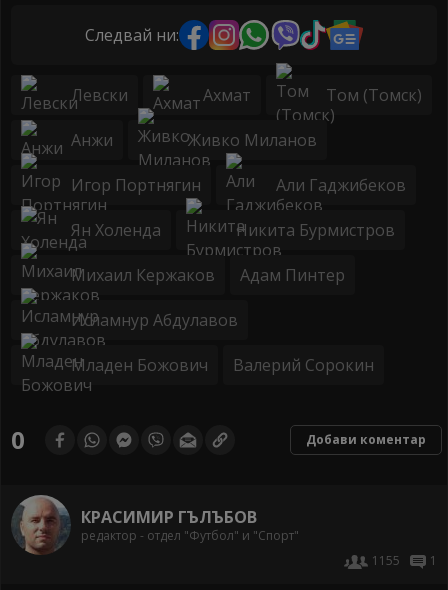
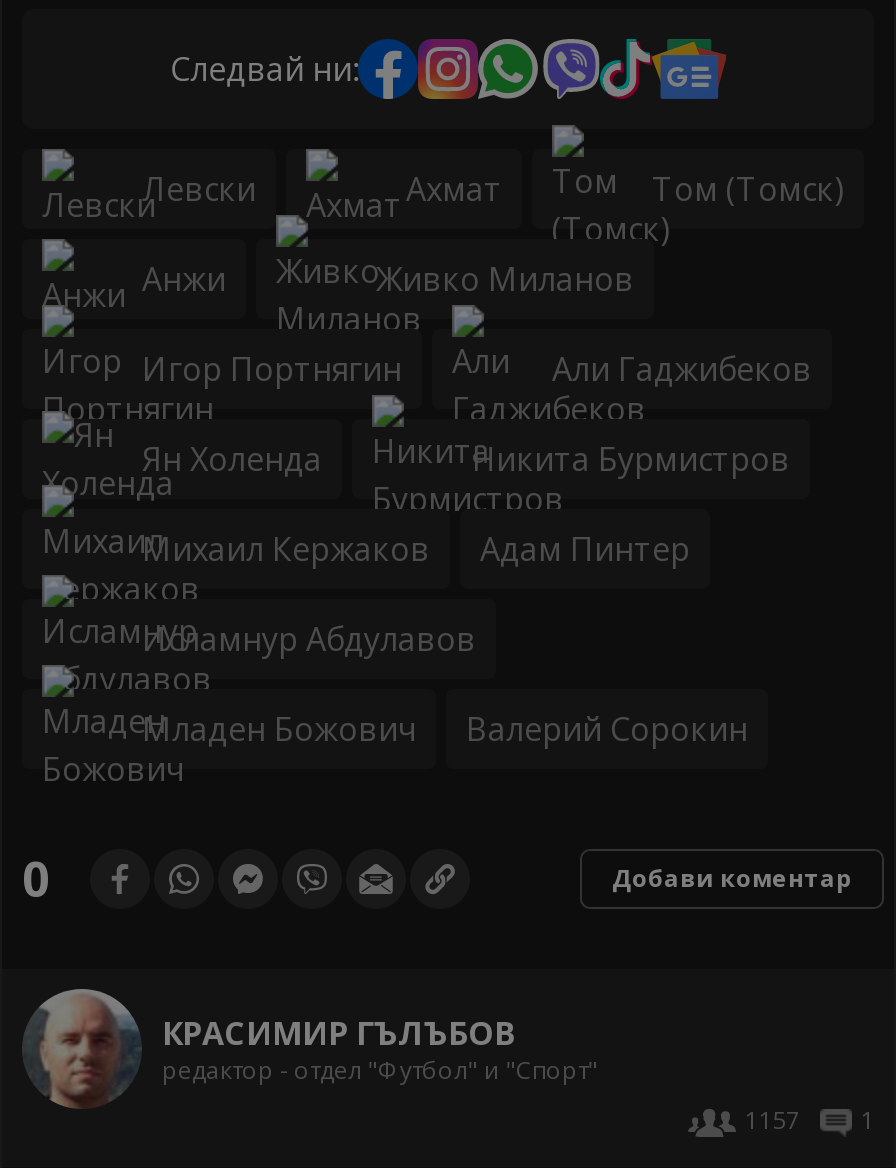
- 1155 1
+ 1157 1
